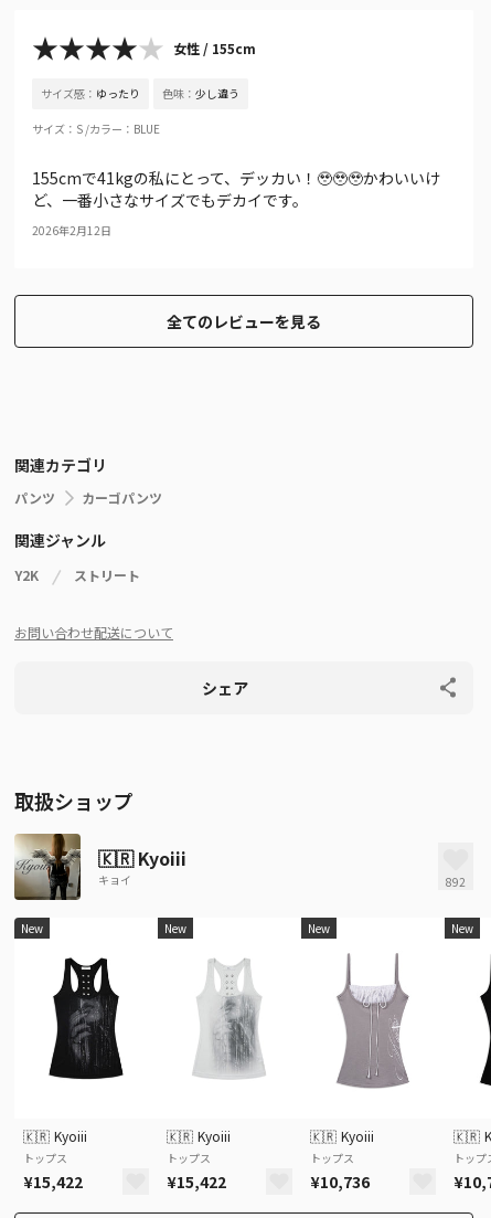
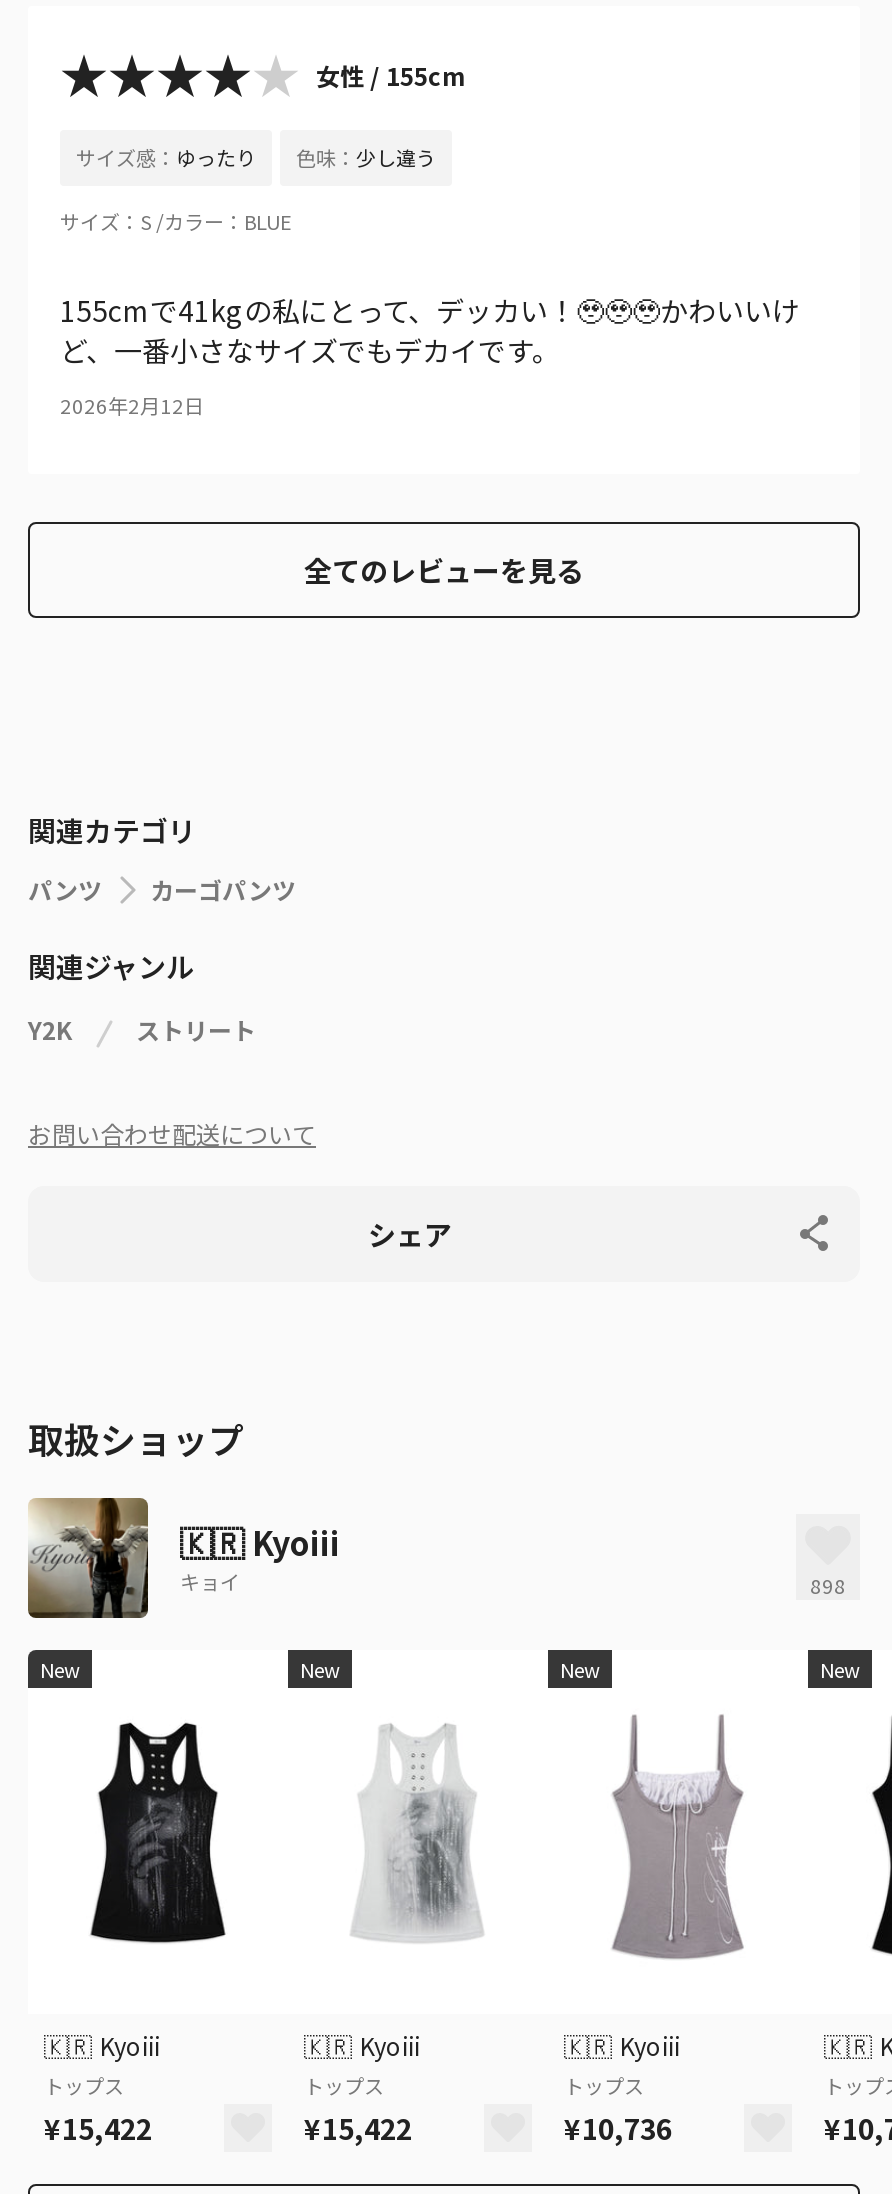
- 892
+ 898
